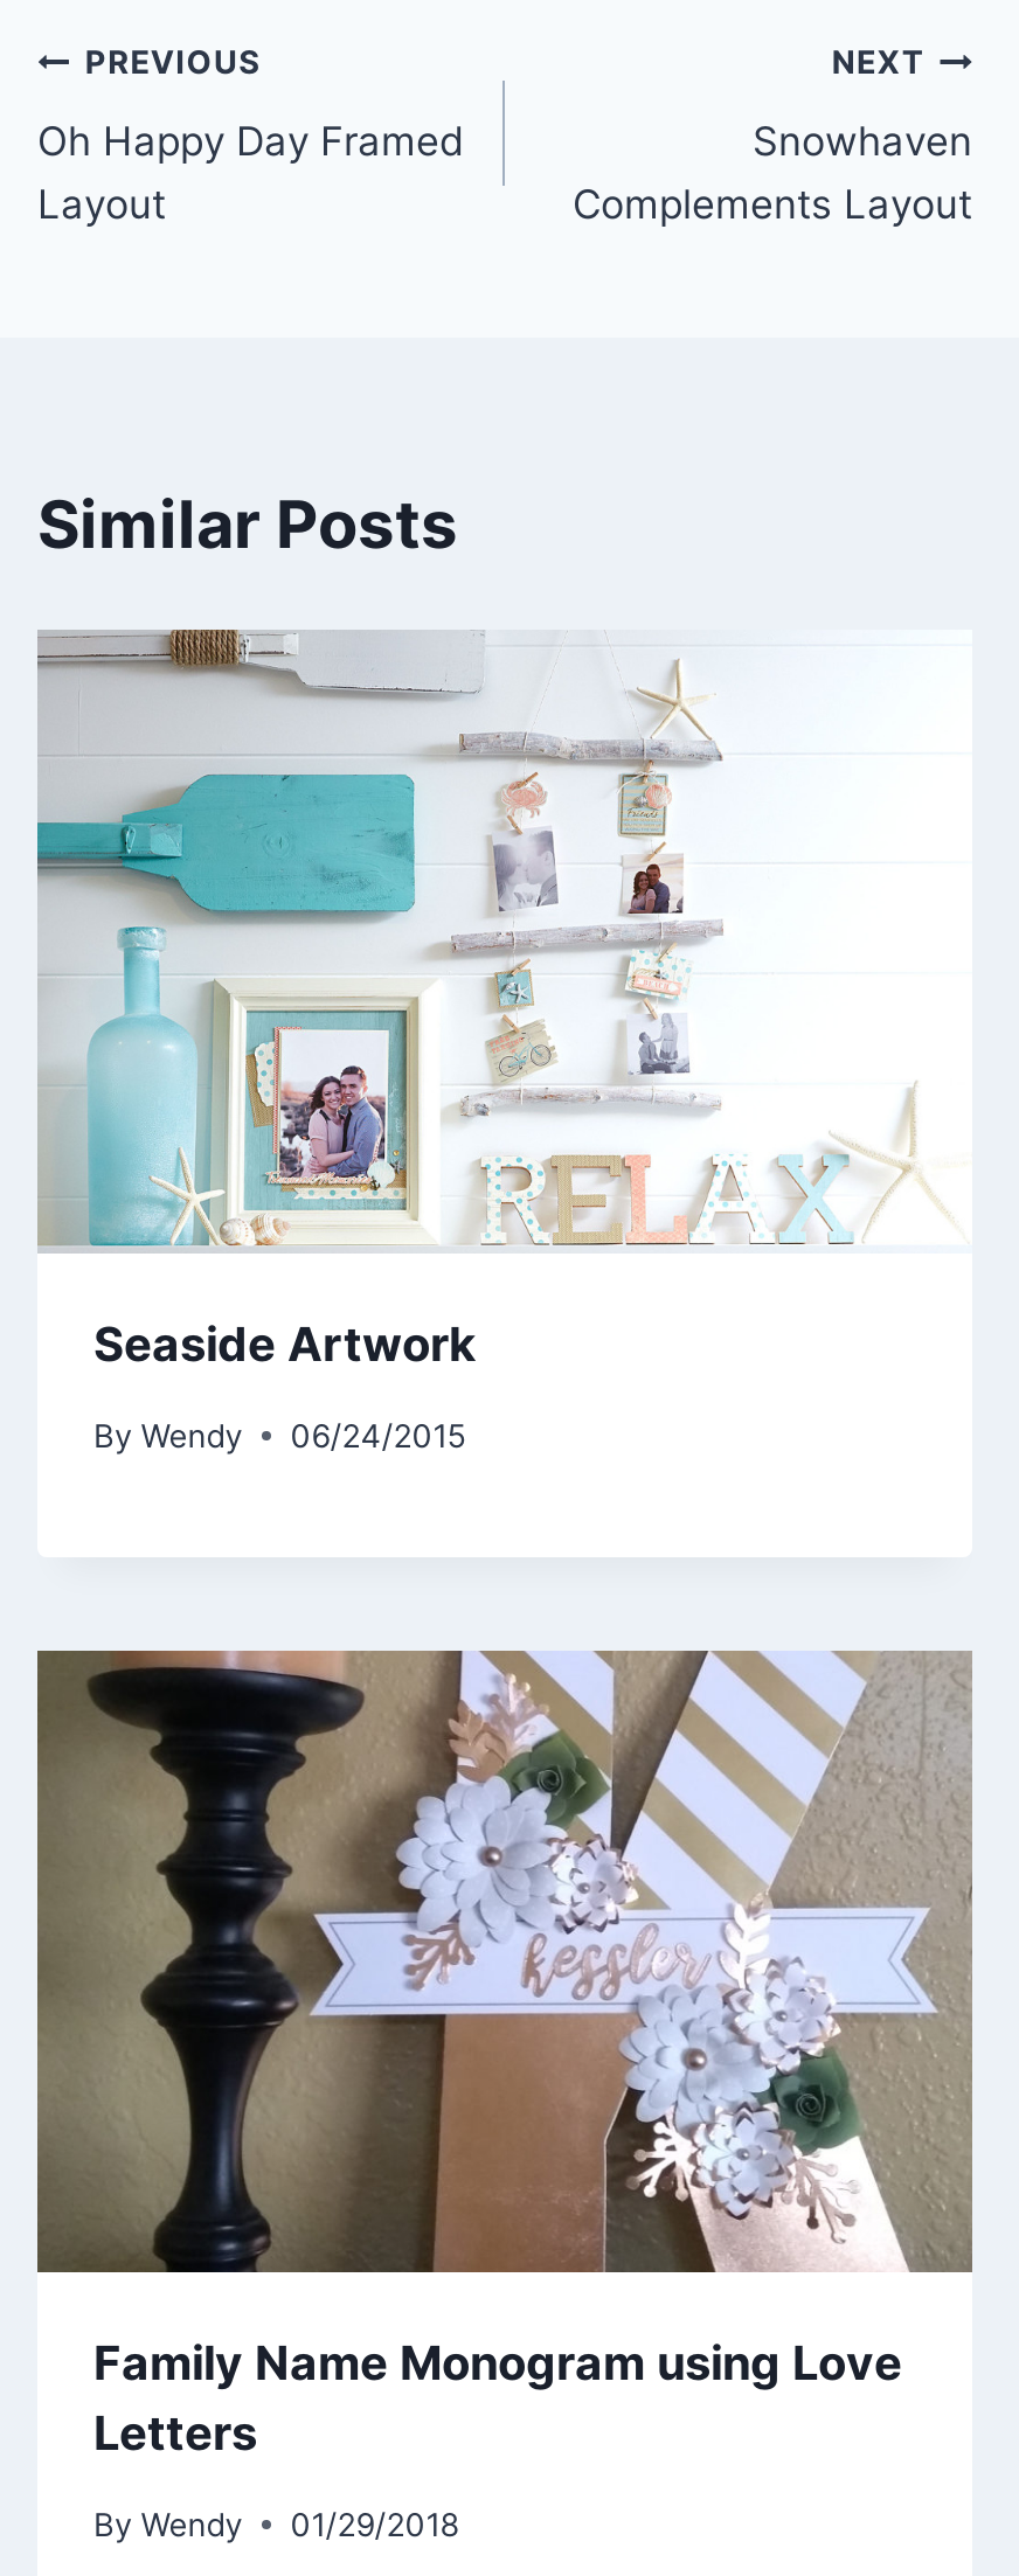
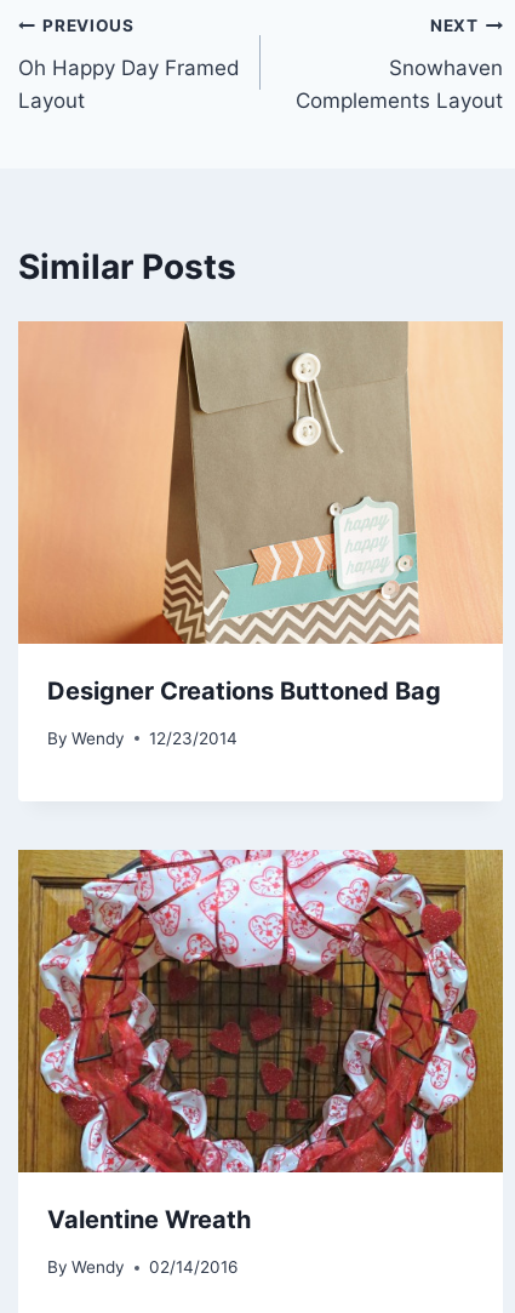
- [image]
- Seaside Artwork
+ [image]
+ Designer Creations Buttoned Bag

- By Wendy 06/24/2015
+ By Wendy 12/23/2014

- [image]
- Family Name Monogram using Love
- Letters
+ [image]
+ Valentine Wreath

- By Wendy 01/29/2018
+ By Wendy 02/14/2016
